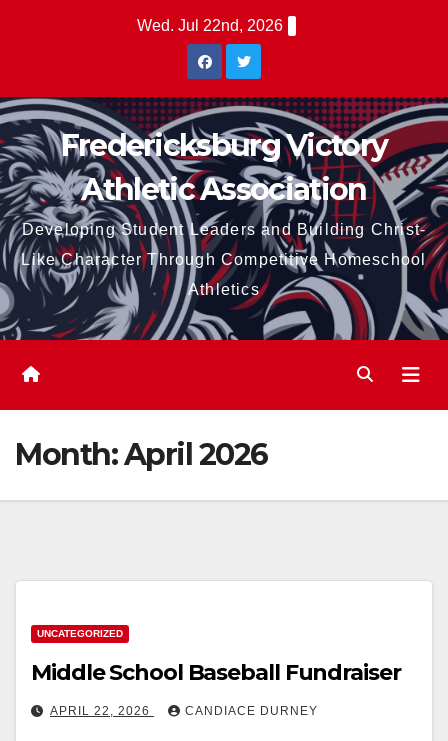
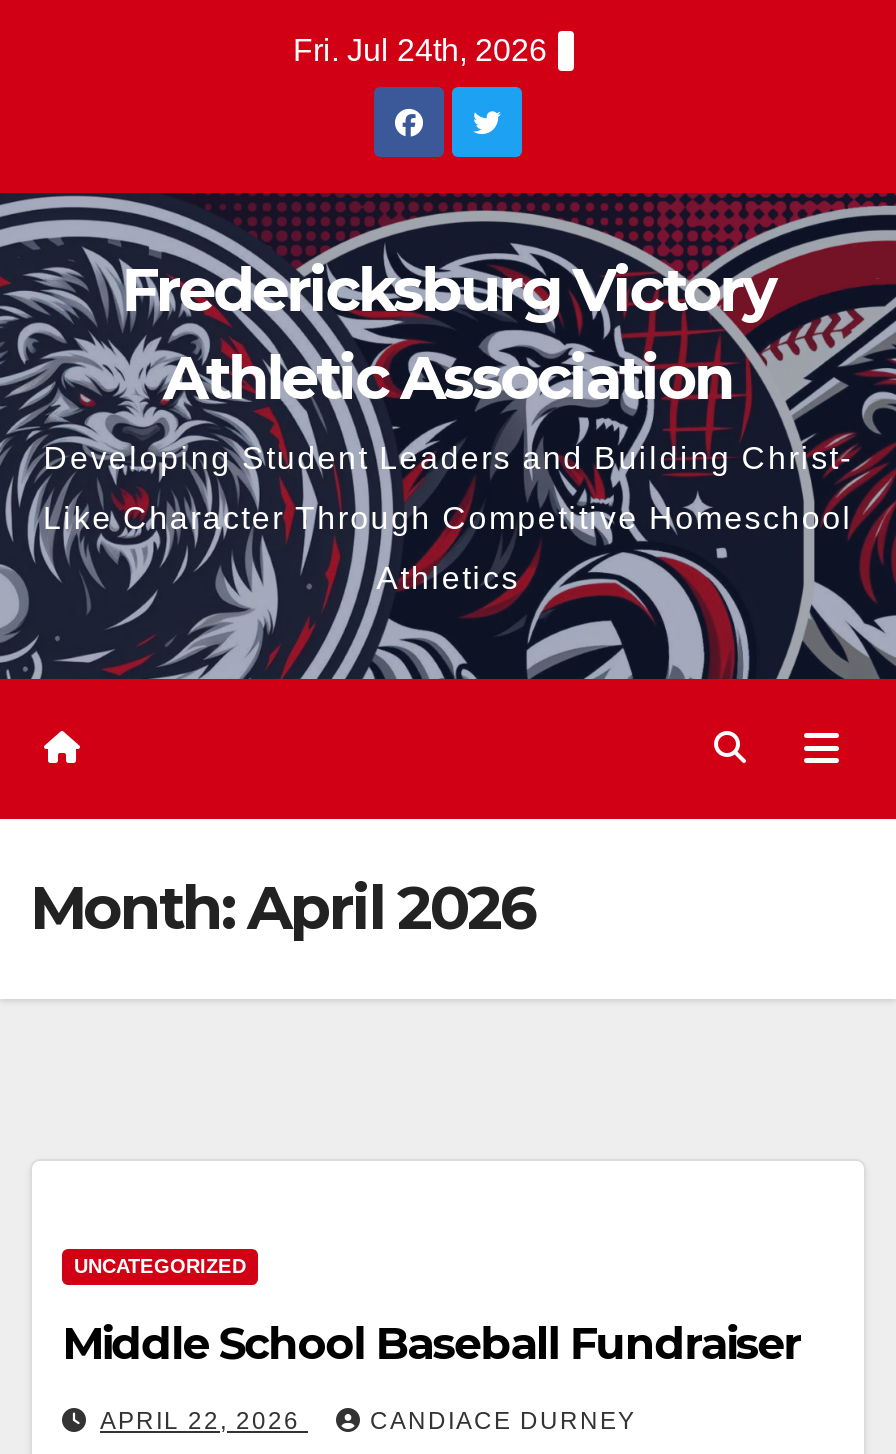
- Wed. Jul 22nd, 2026
+ Fri. Jul 24th, 2026
